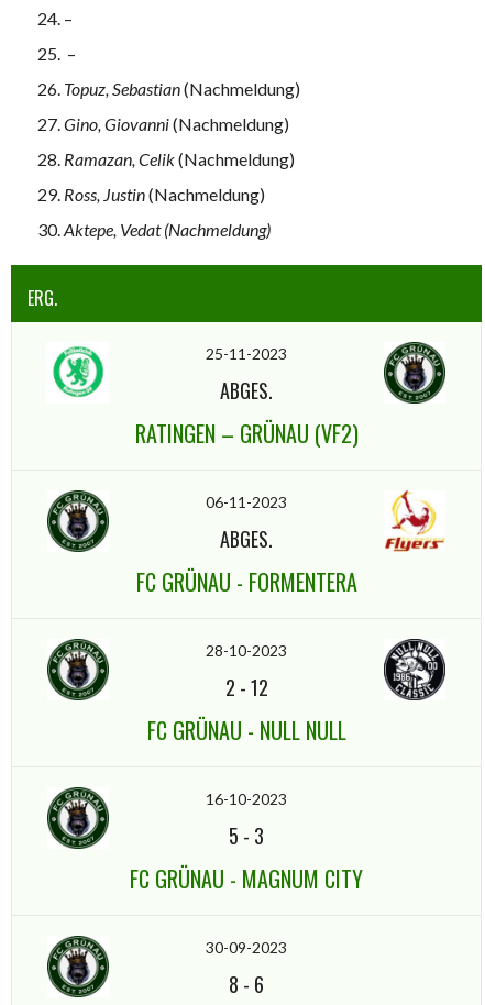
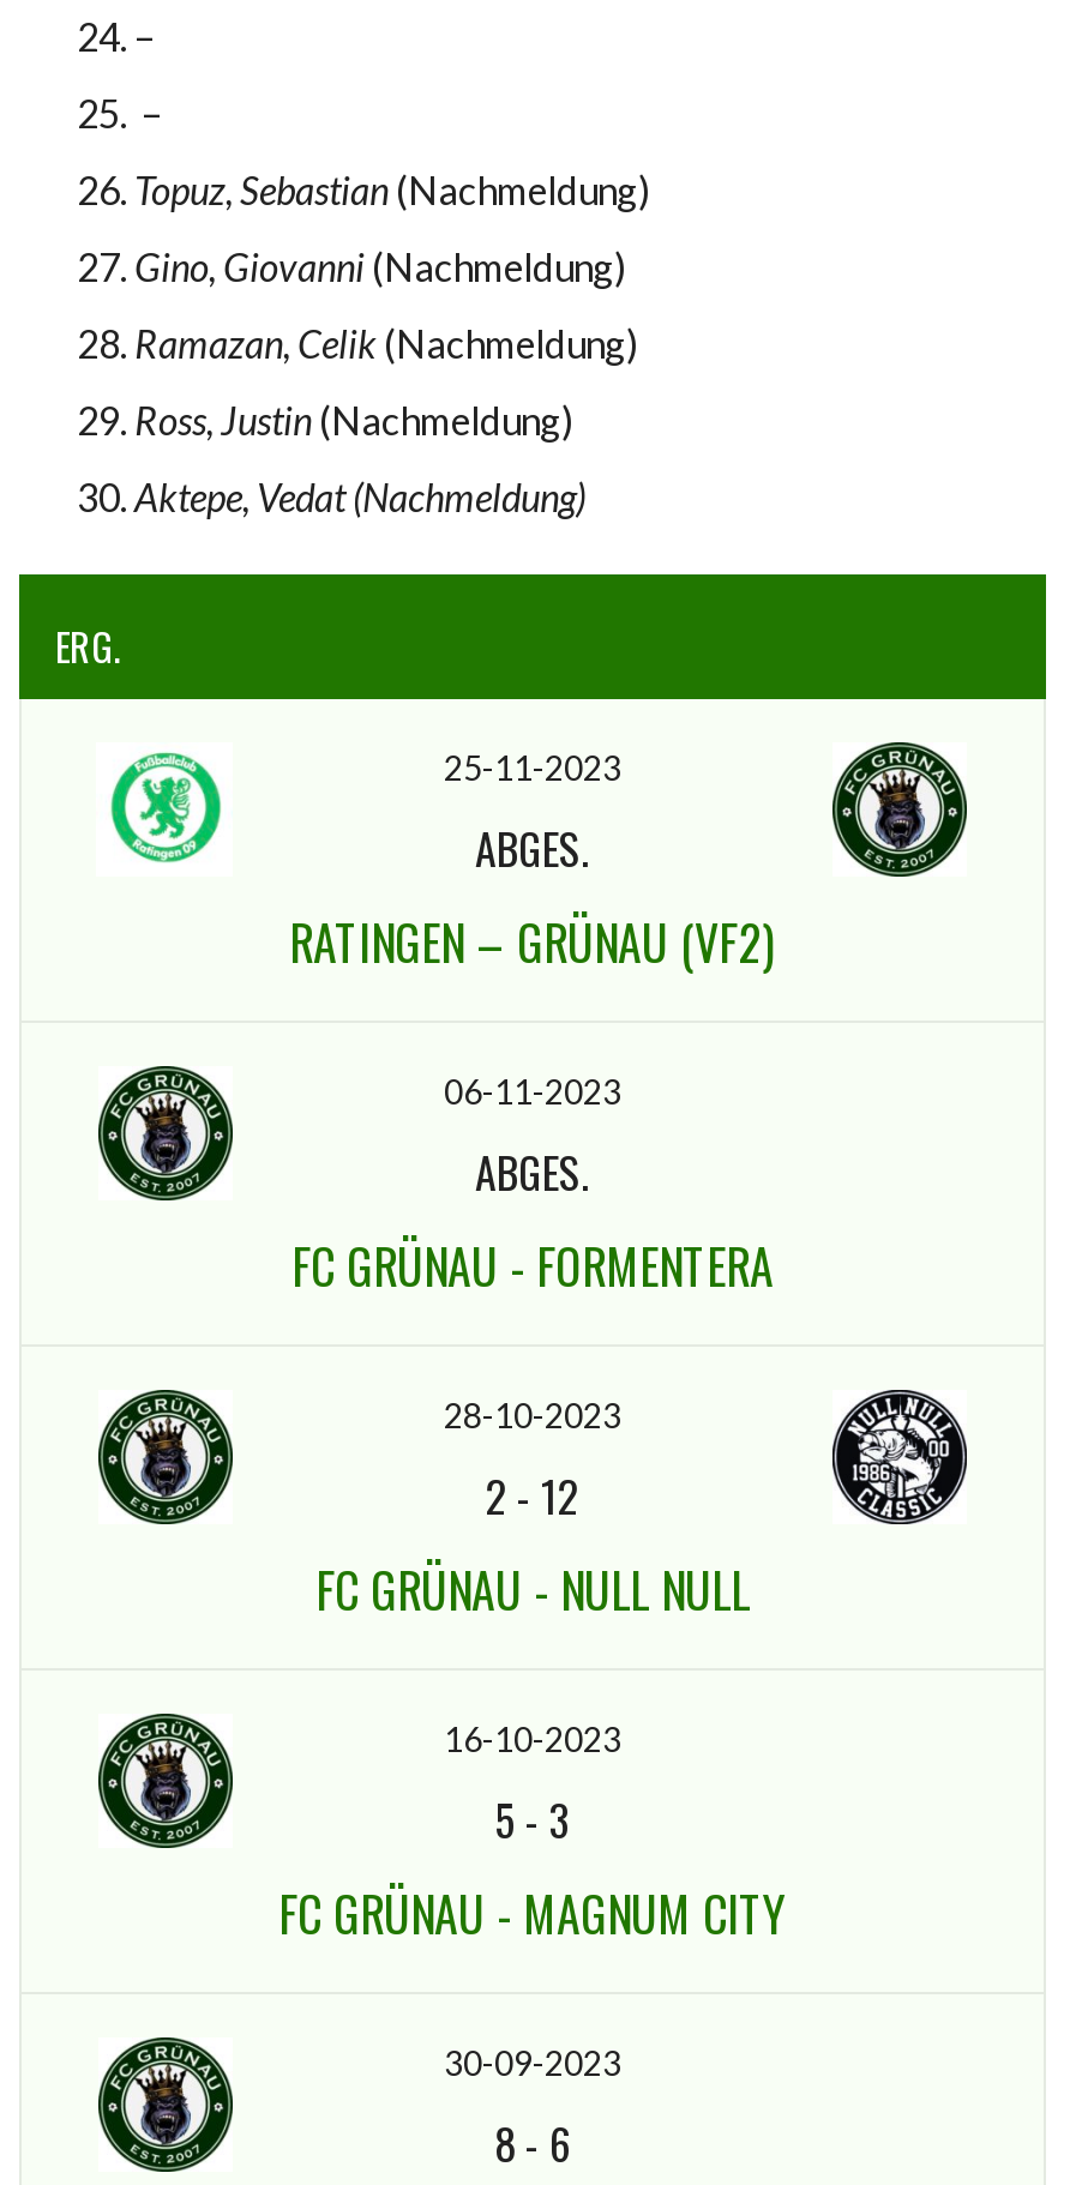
- [image]
